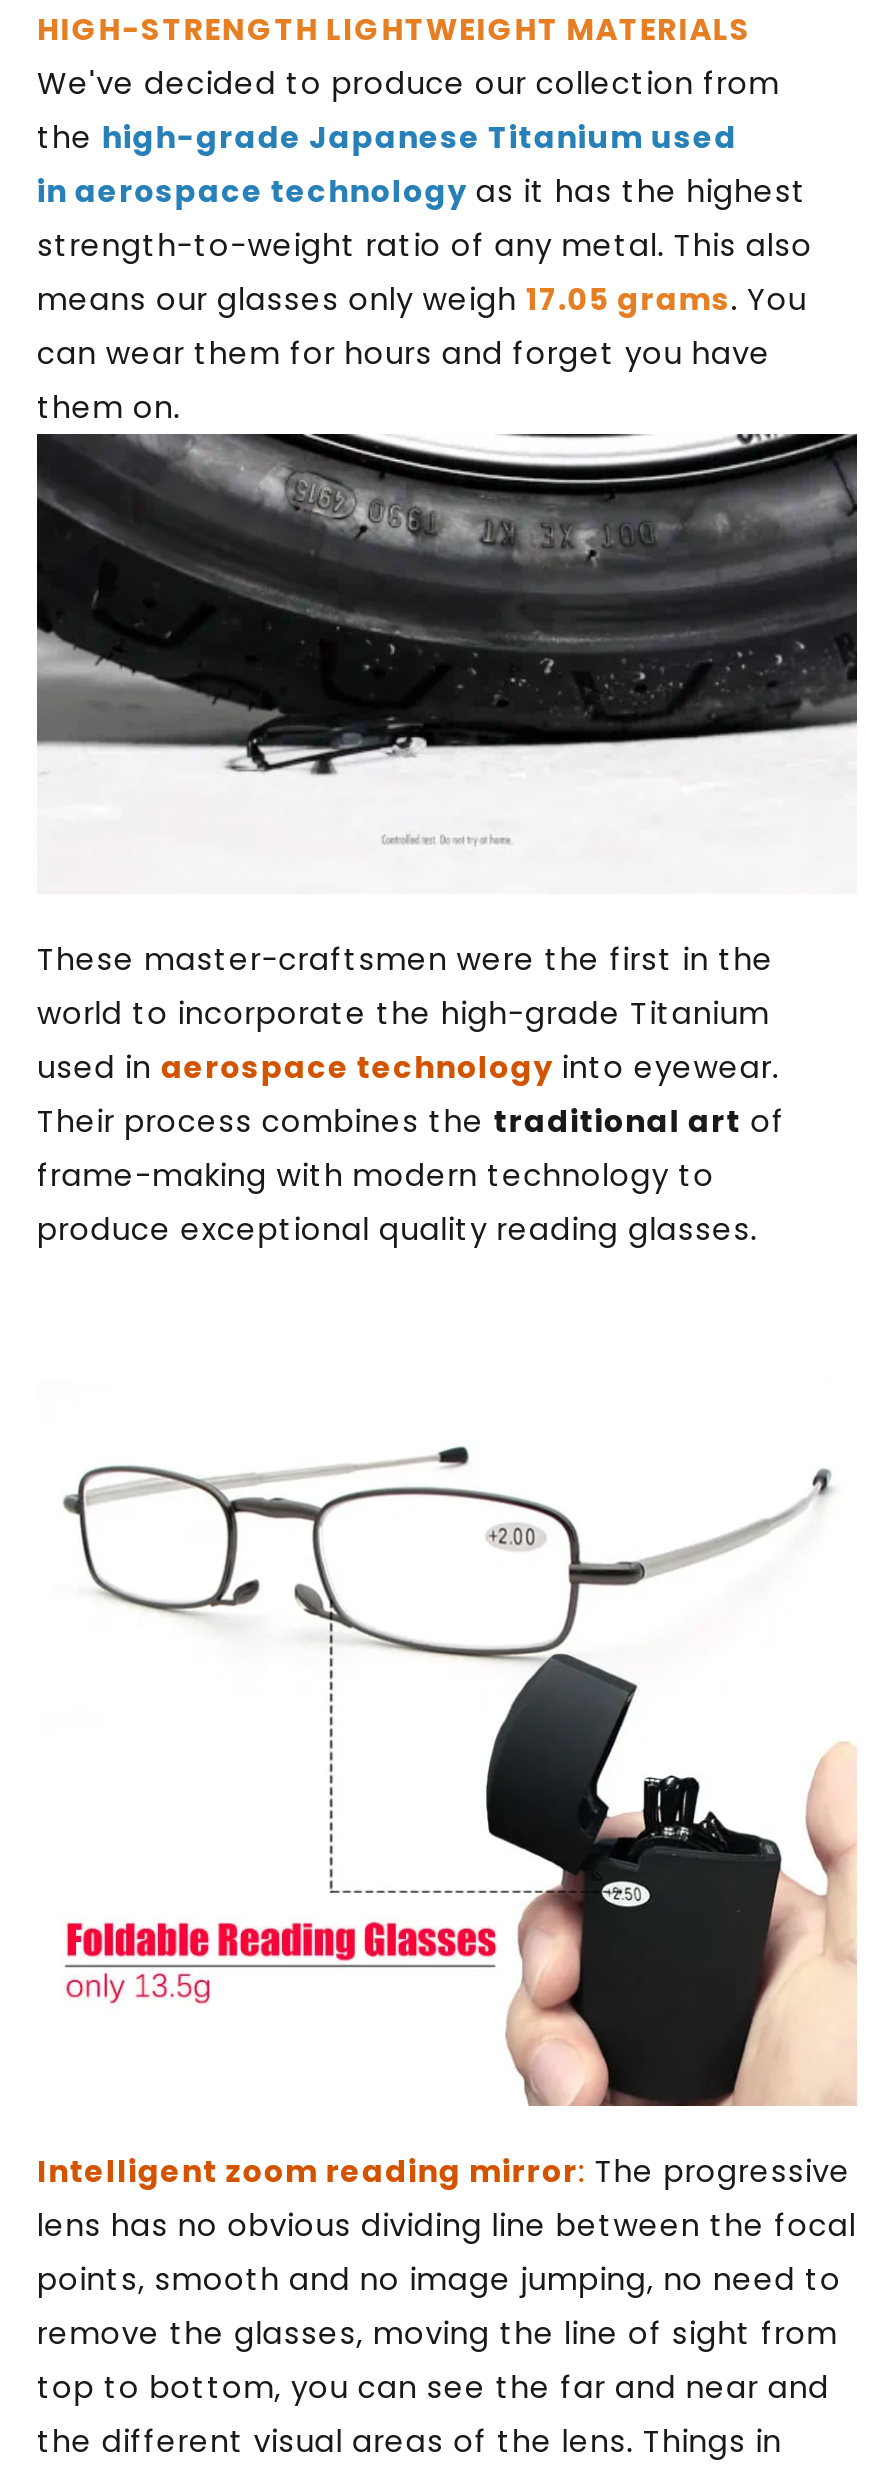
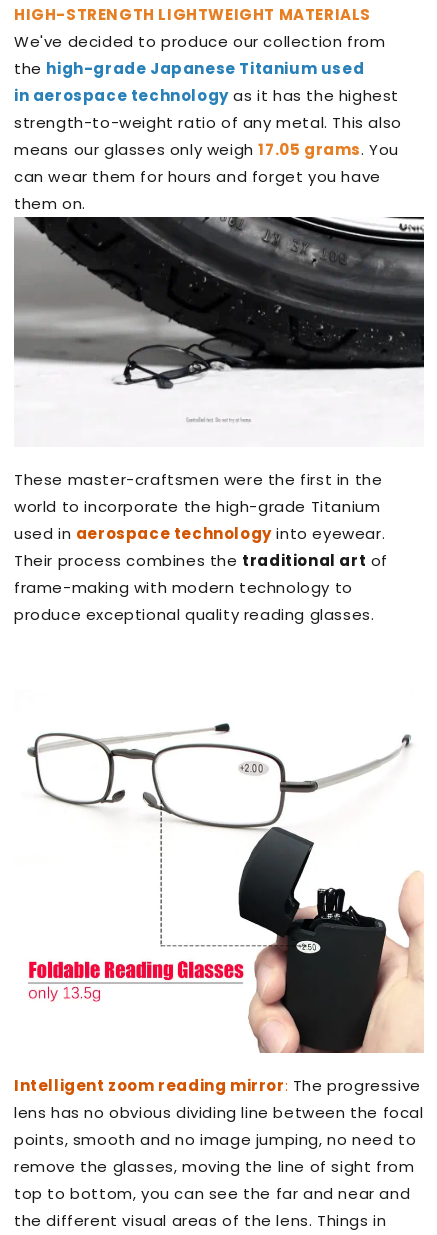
- [image]
+ [image]
